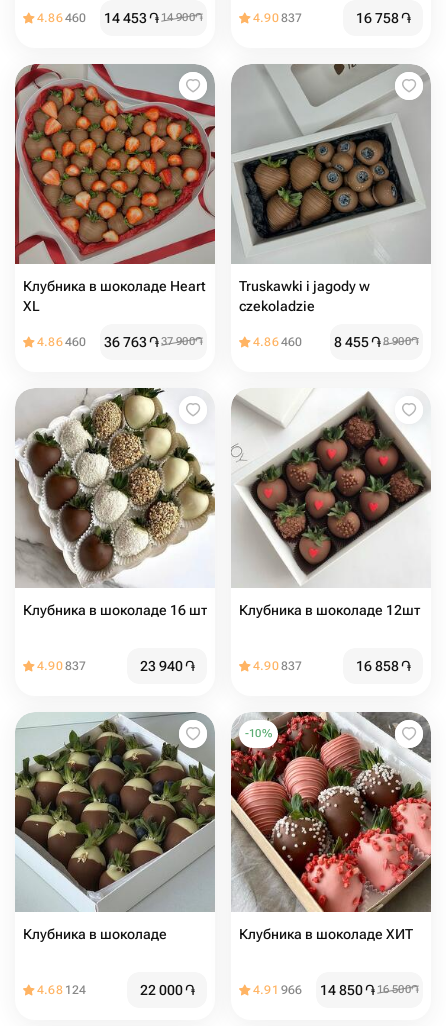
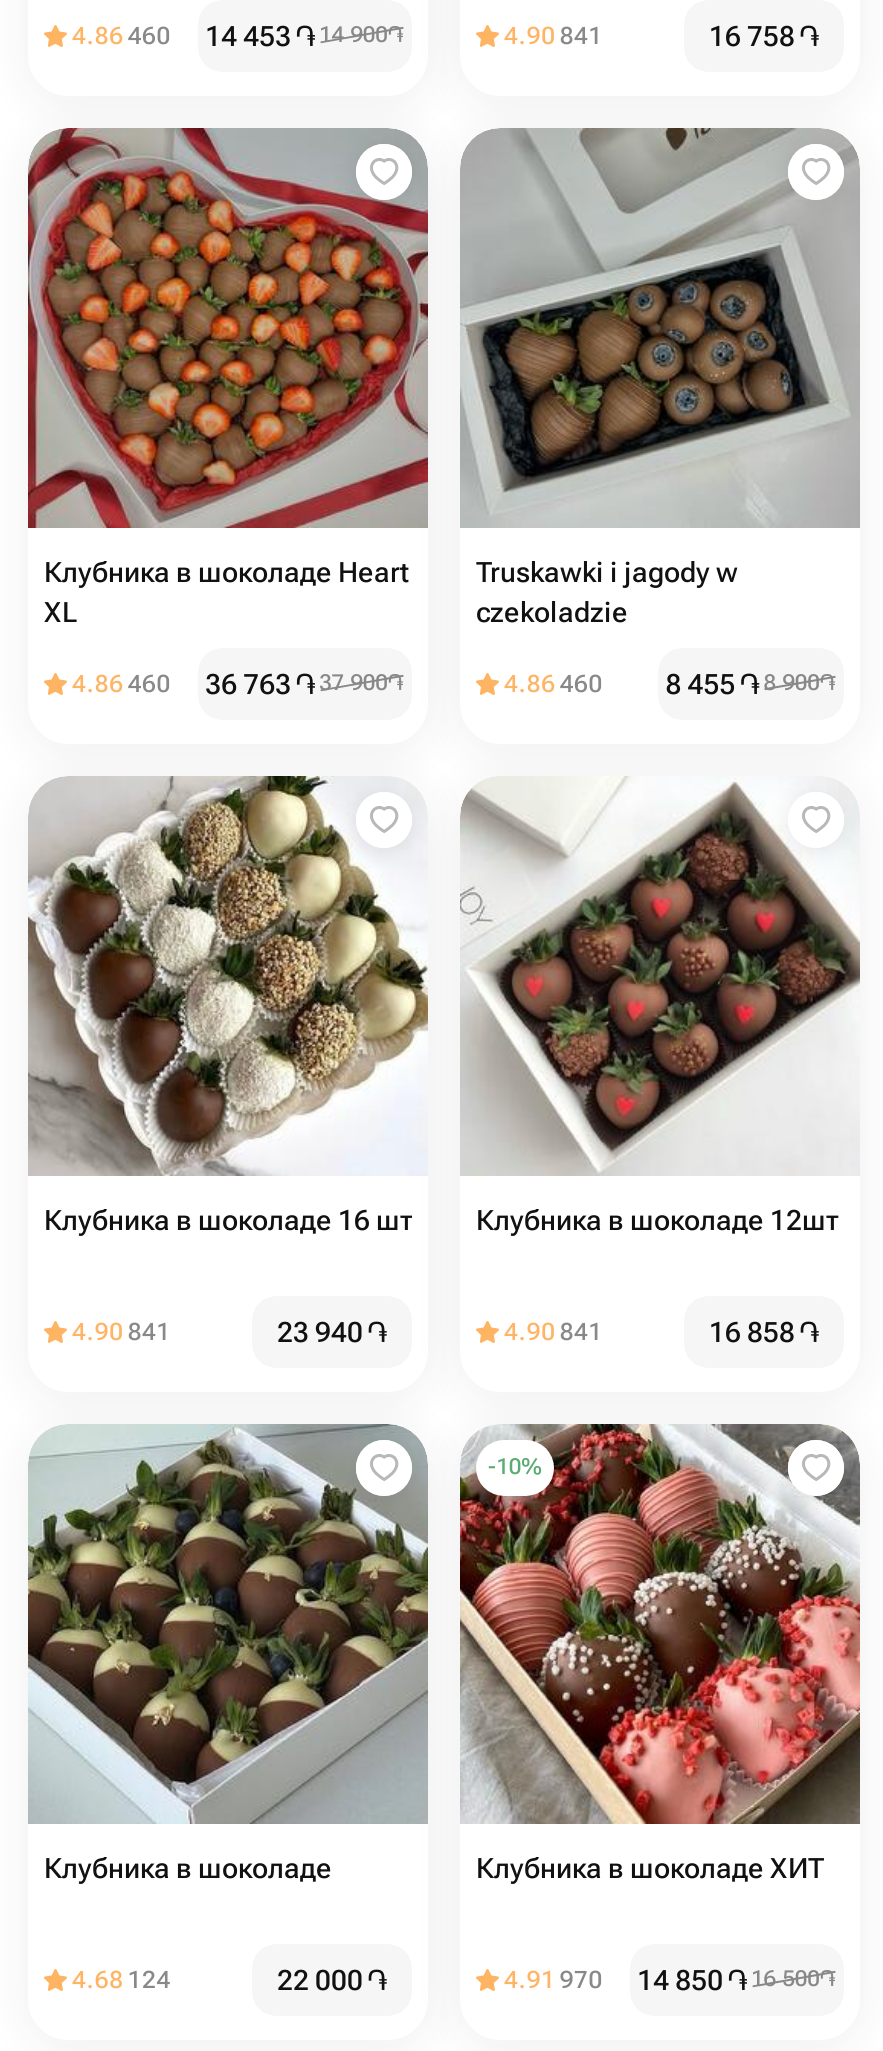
- 4.90 837
+ 4.90 841

- 4.90 837
+ 4.90 841

- 4.90 837
+ 4.90 841

- 4.91 966
+ 4.91 970
